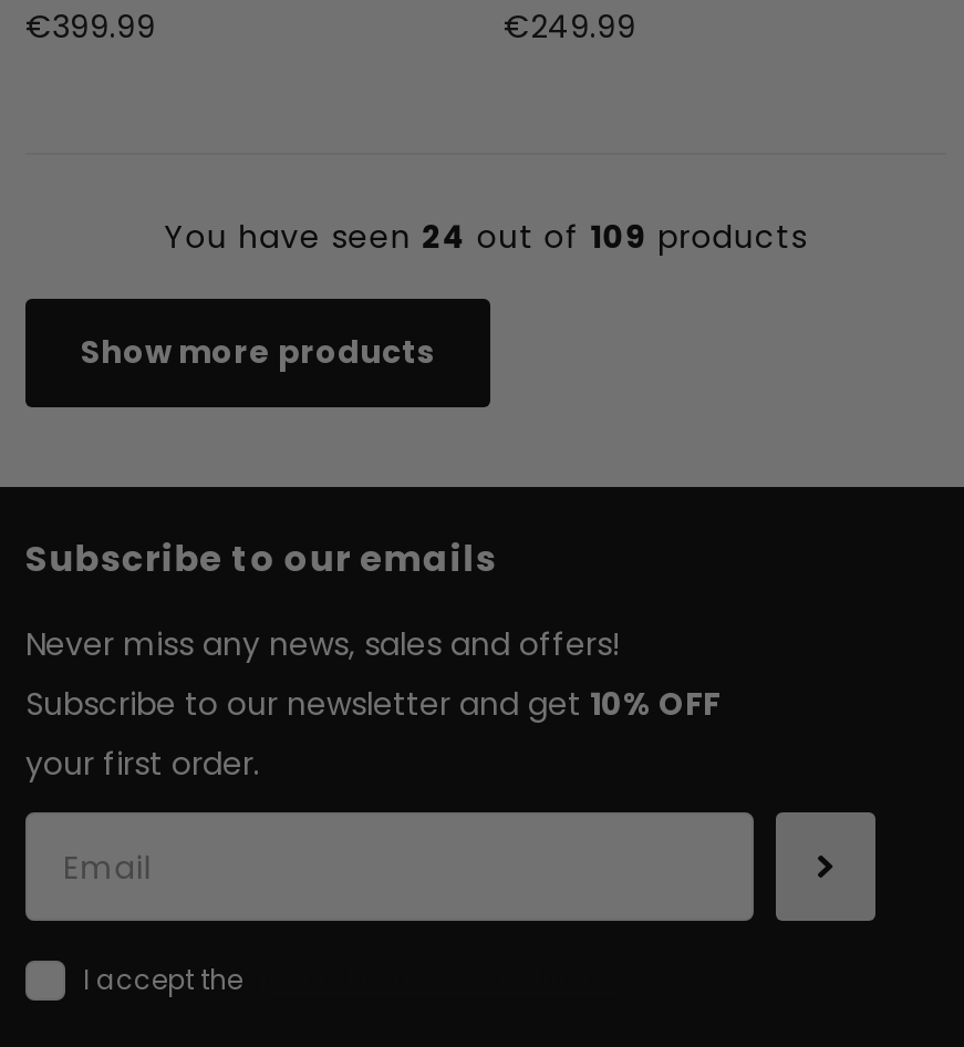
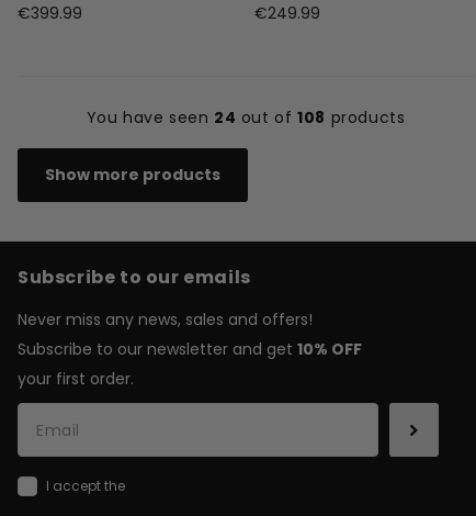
- You have seen 24 out of 109 products
+ You have seen 24 out of 108 products
